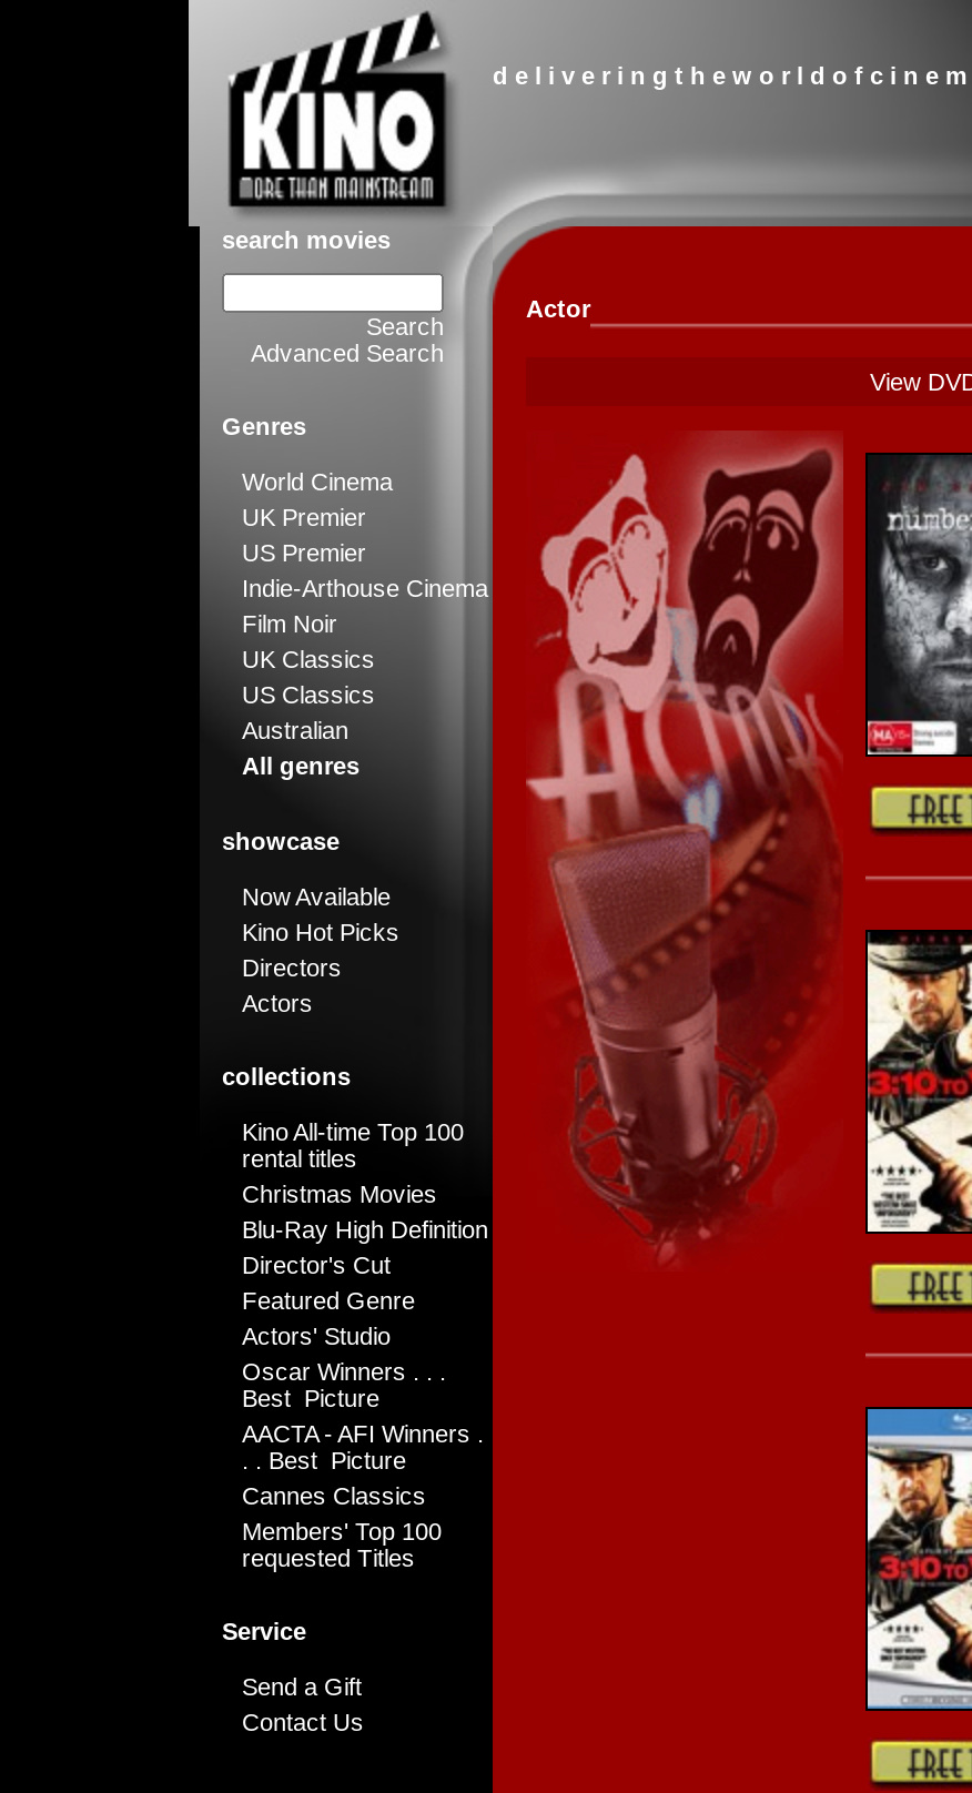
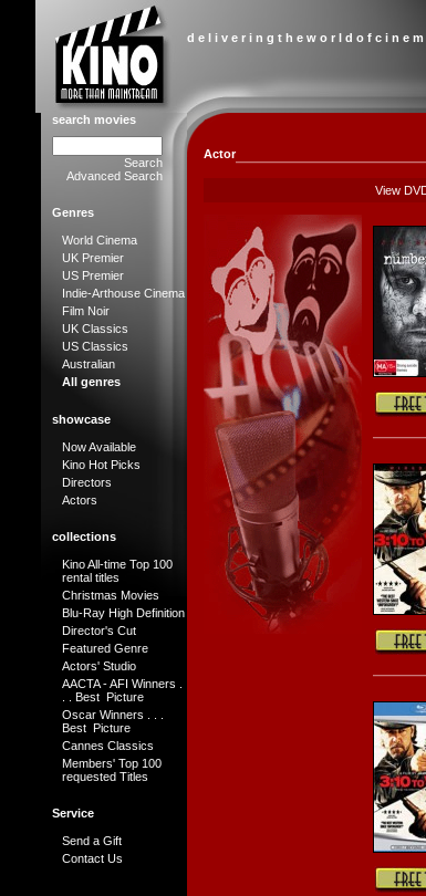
moved down: Oscar Winners . . . | Best Picture

moved up: AACTA - AFI Winners . | . . Best Picture
